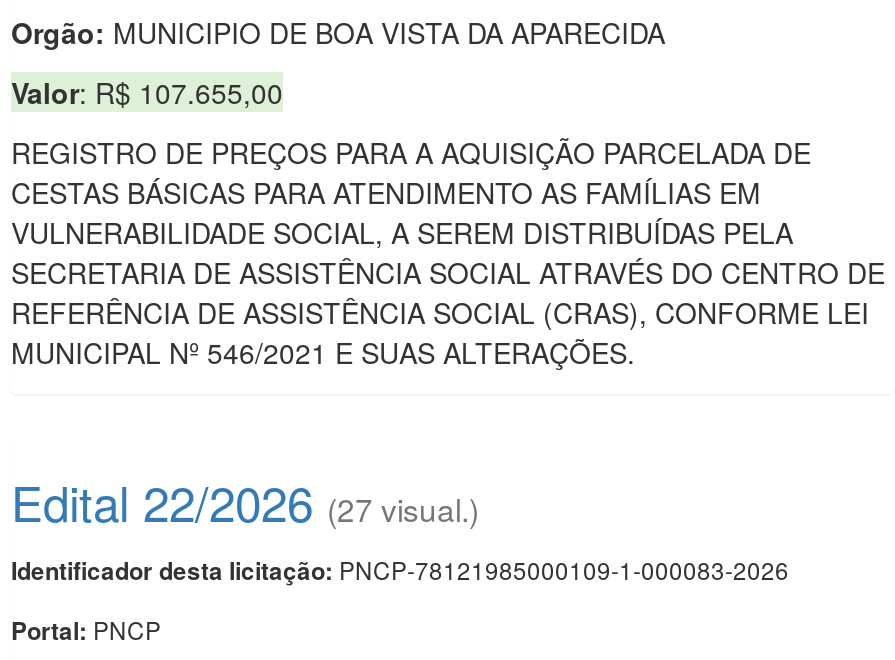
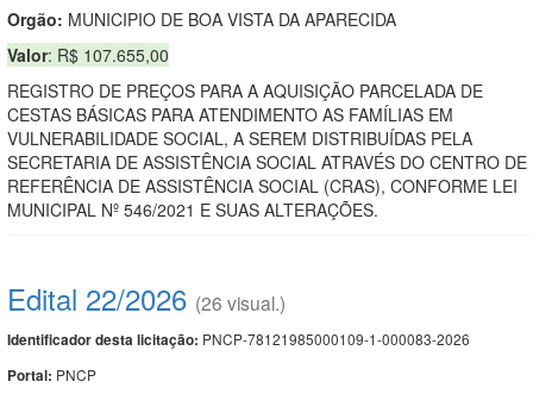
- Edital 22/2026 (27 visual.)
+ Edital 22/2026 (26 visual.)
